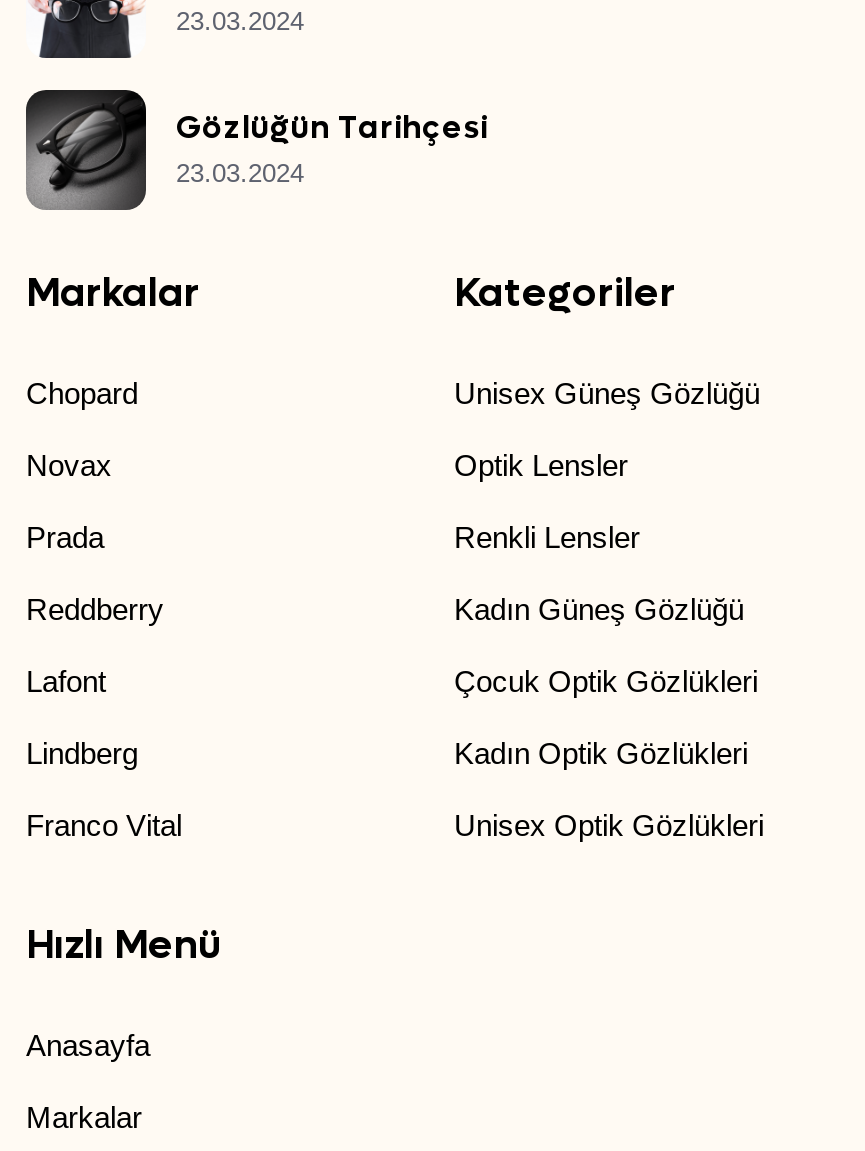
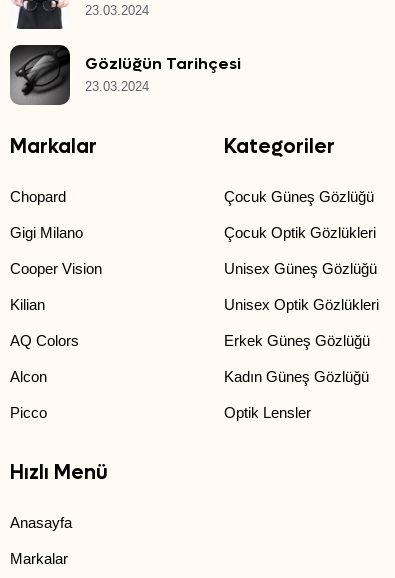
moved down: Unisex Güneş Gözlüğü

- Novax
+ Gigi Milano

moved down: Kadın Güneş Gözlüğü | Optik Lensler

- Prada
+ Cooper Vision

- Renkli Lensler
+ Çocuk Güneş Gözlüğü

- Reddberry
+ Kilian

- Lafont
+ AQ Colors

moved up: Çocuk Optik Gözlükleri

- Lindberg
+ Alcon

- Kadın Optik Gözlükleri

- Franco Vital
+ Picco

moved up: Unisex Optik Gözlükleri

+ Erkek Güneş Gözlüğü
